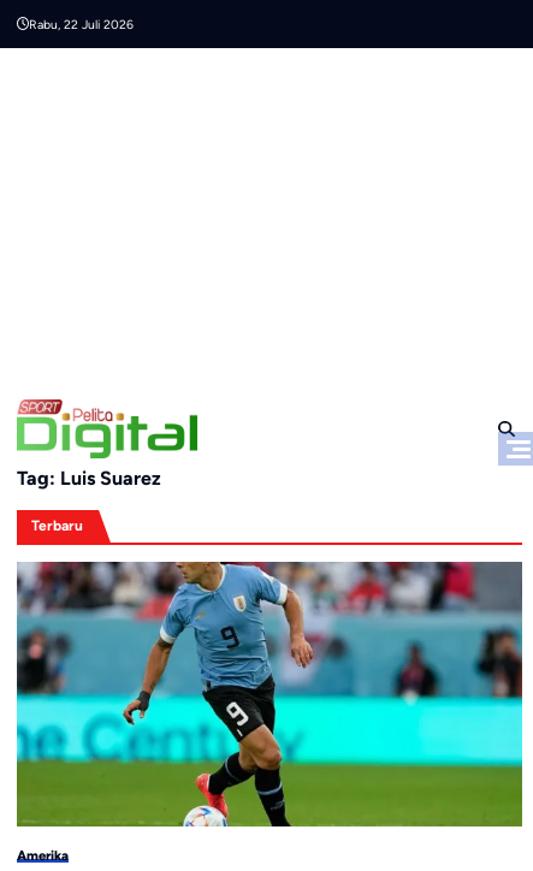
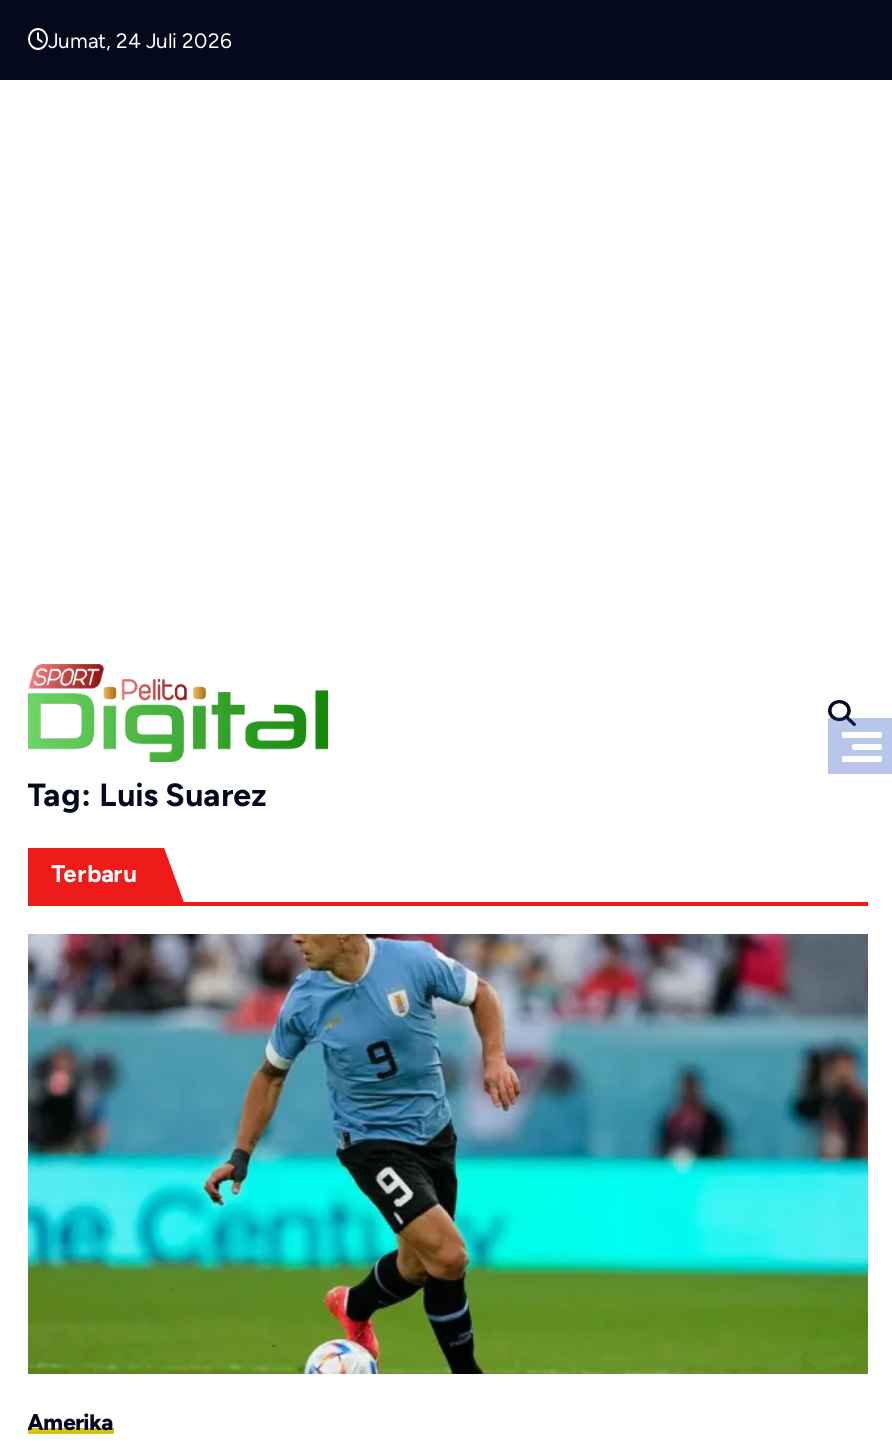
- Rabu, 22 Juli 2026
+ Jumat, 24 Juli 2026
